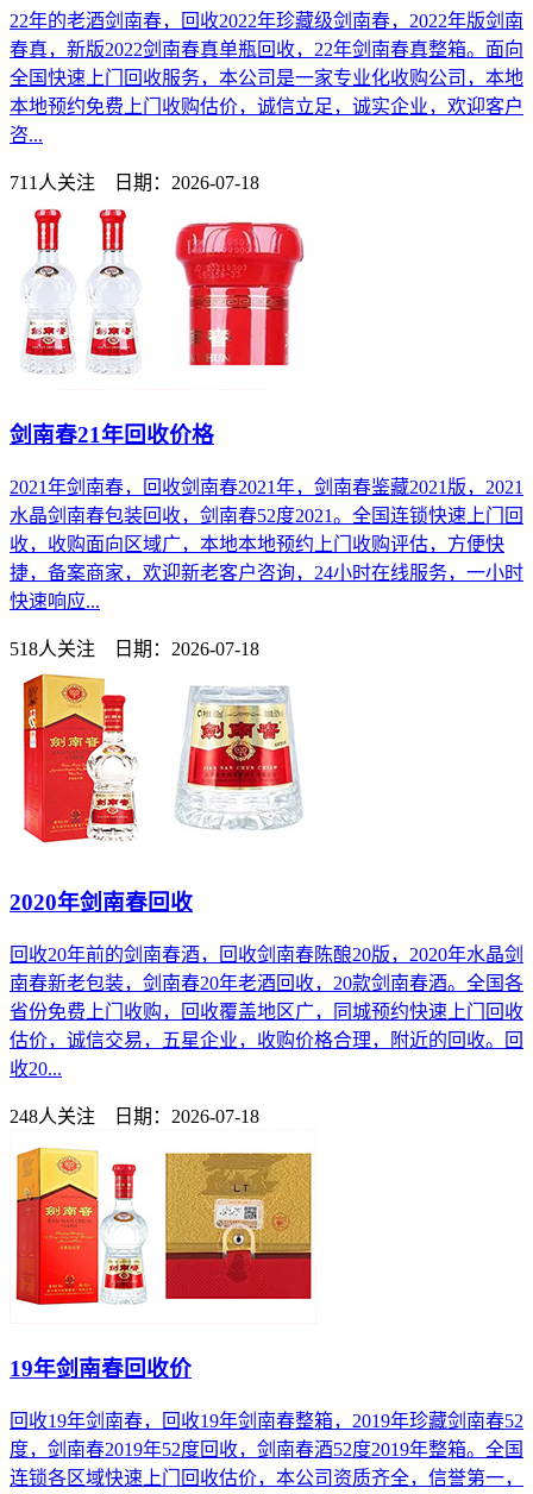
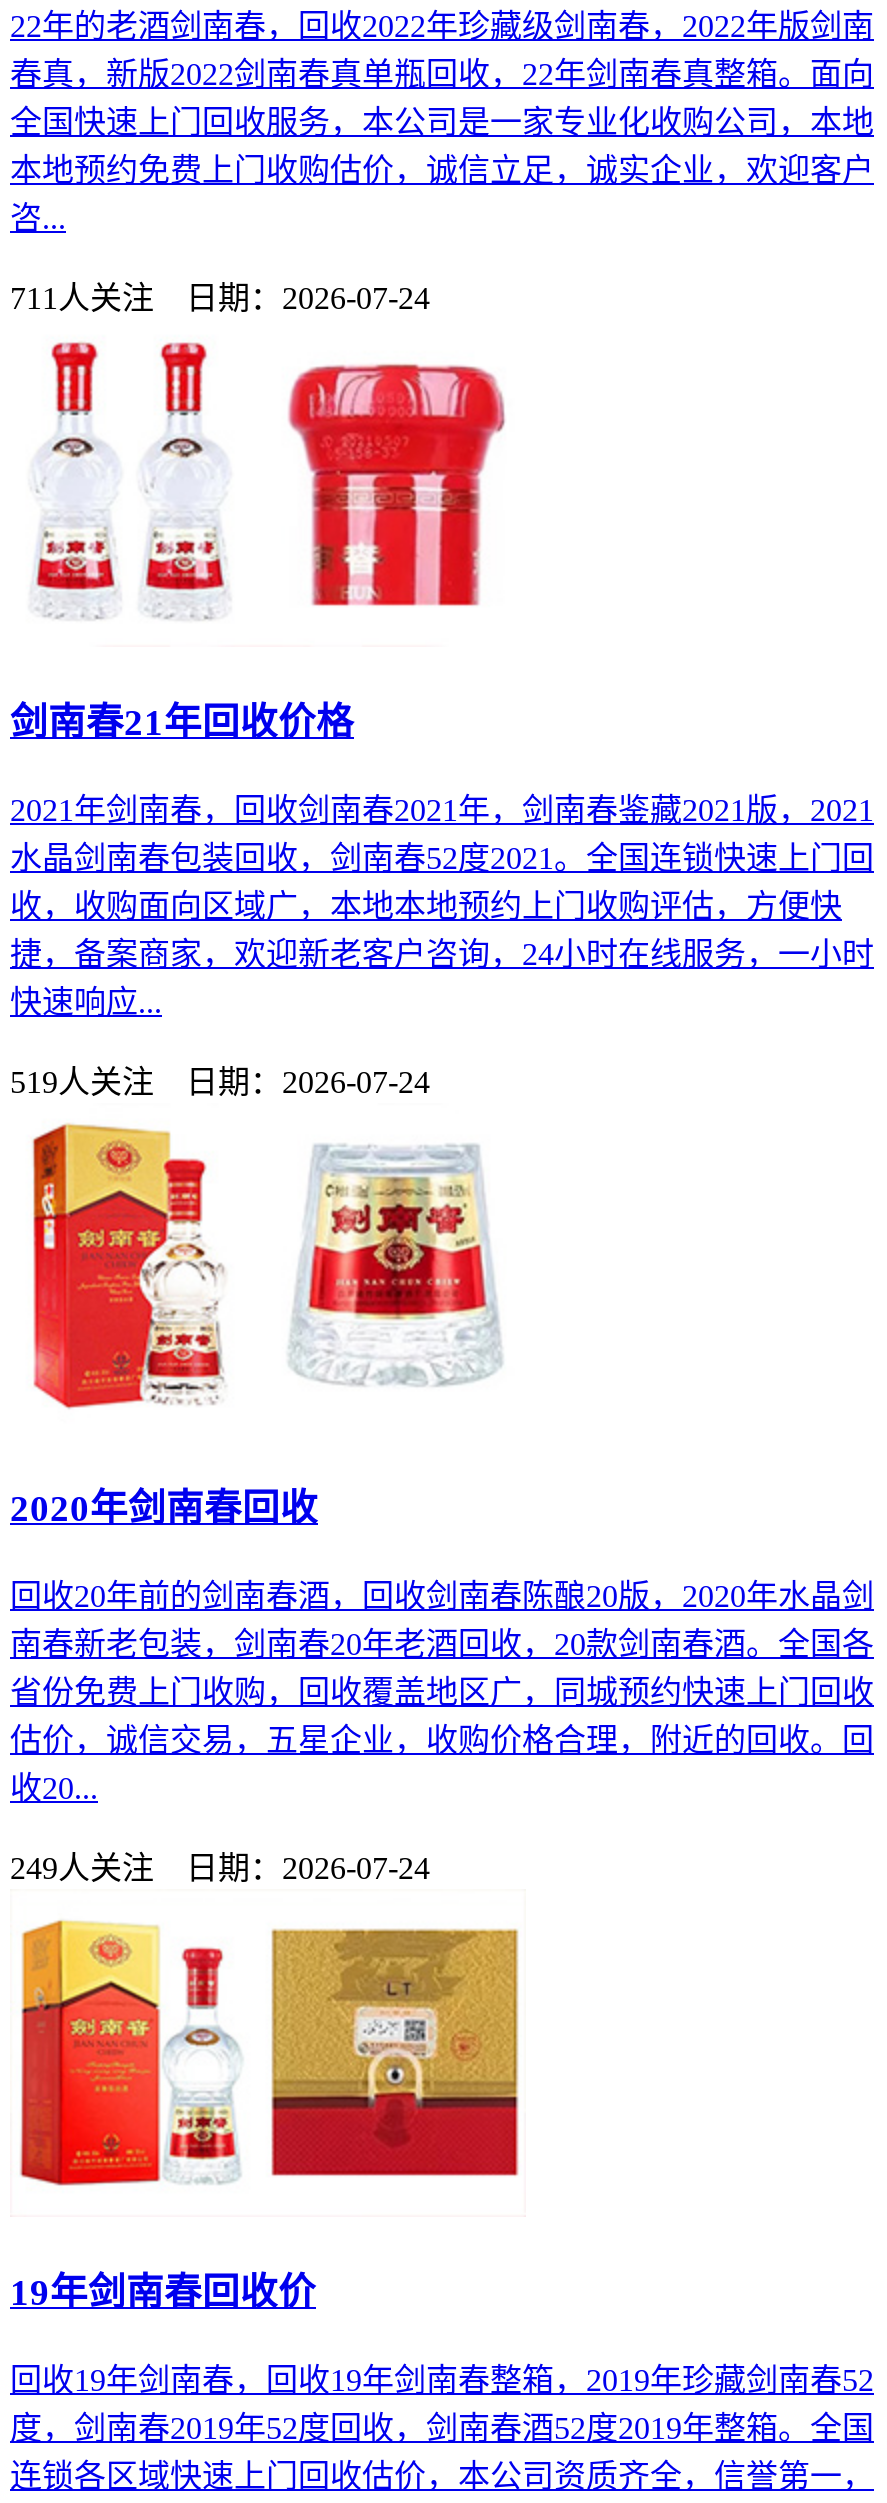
- 711人关注 日期：2026-07-18
+ 711人关注 日期：2026-07-24

- 518人关注 日期：2026-07-18
+ 519人关注 日期：2026-07-24

- 248人关注 日期：2026-07-18
+ 249人关注 日期：2026-07-24
